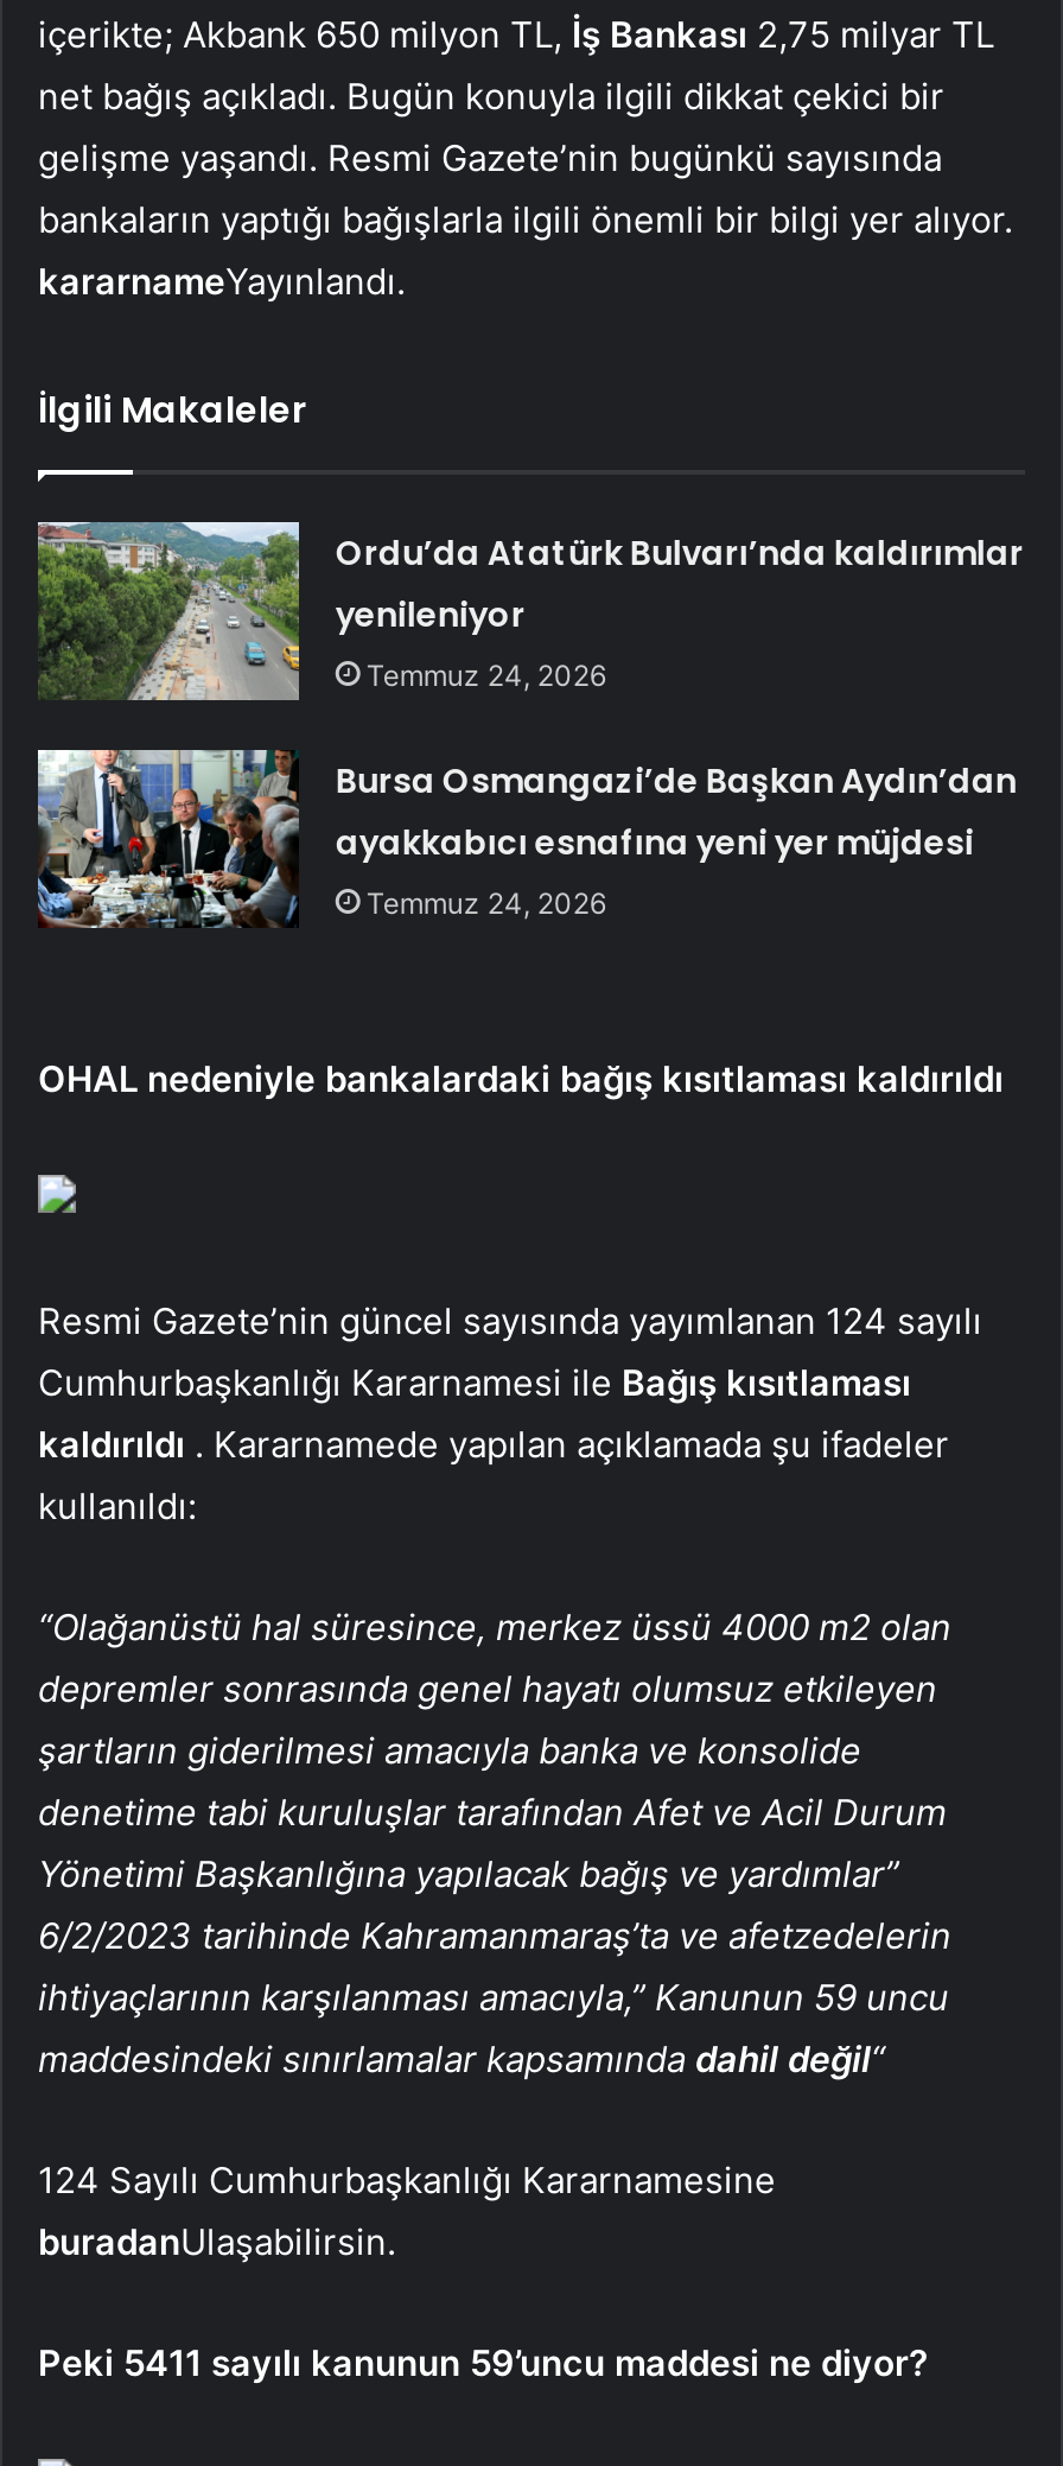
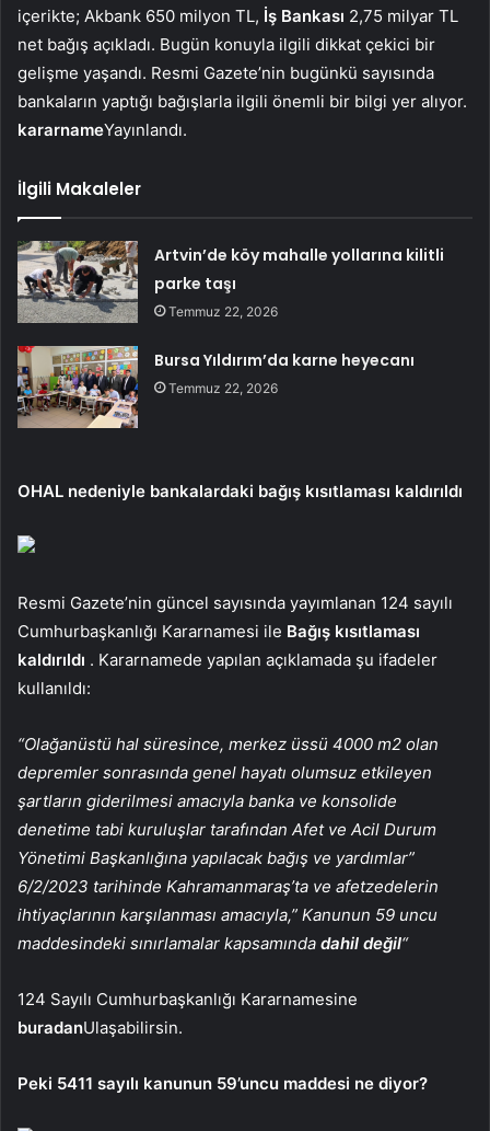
- [image]
- Ordu’da Atatürk Bulvarı’nda kaldırımlar
- yenileniyor
- Temmuz 24, 2026
+ [image]
+ Artvin’de köy mahalle yollarına kilitli
+ parke taşı
+ Temmuz 22, 2026

- [image]
- Bursa Osmangazi’de Başkan Aydın’dan
- ayakkabıcı esnafına yeni yer müjdesi
- Temmuz 24, 2026
+ [image]
+ Bursa Yıldırım’da karne heyecanı
+ Temmuz 22, 2026
